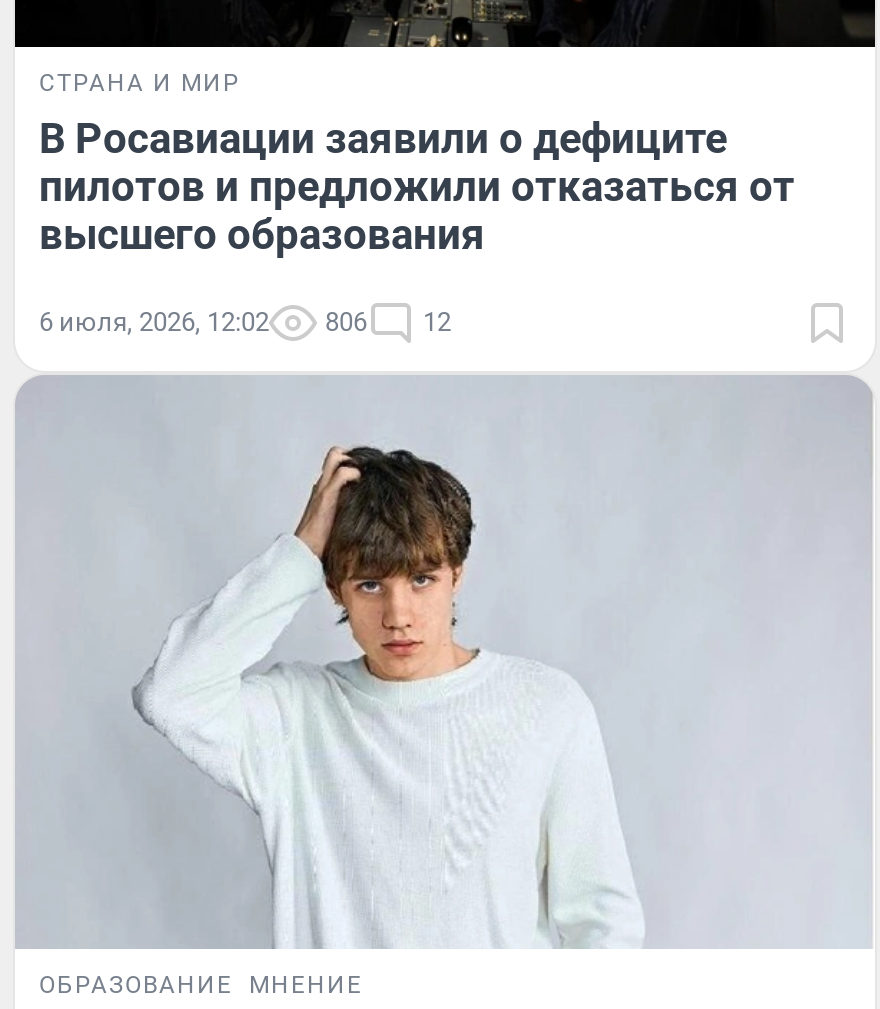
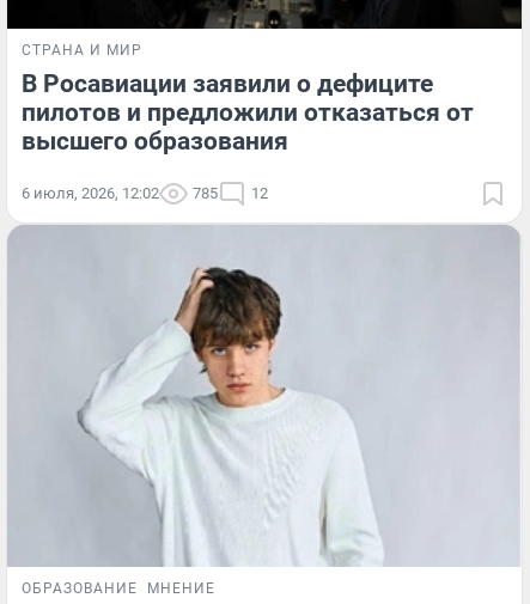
- 6 июля, 2026, 12:02 806 12
+ 6 июля, 2026, 12:02 785 12
